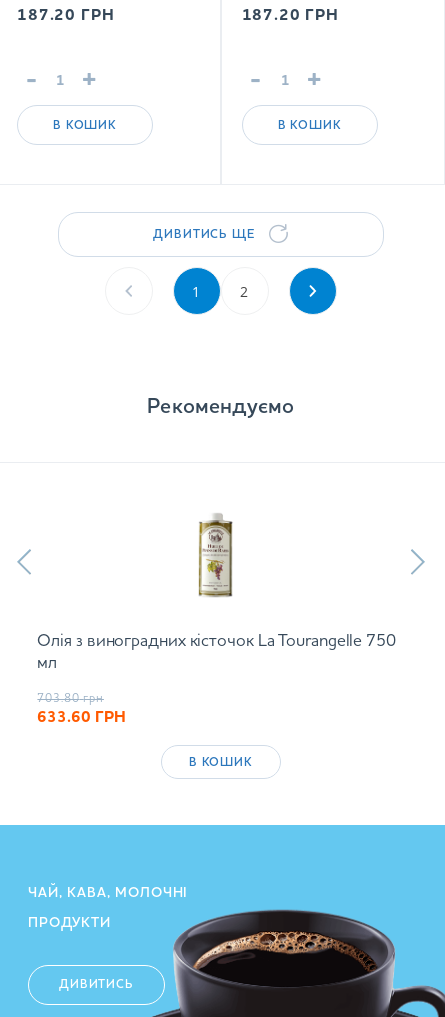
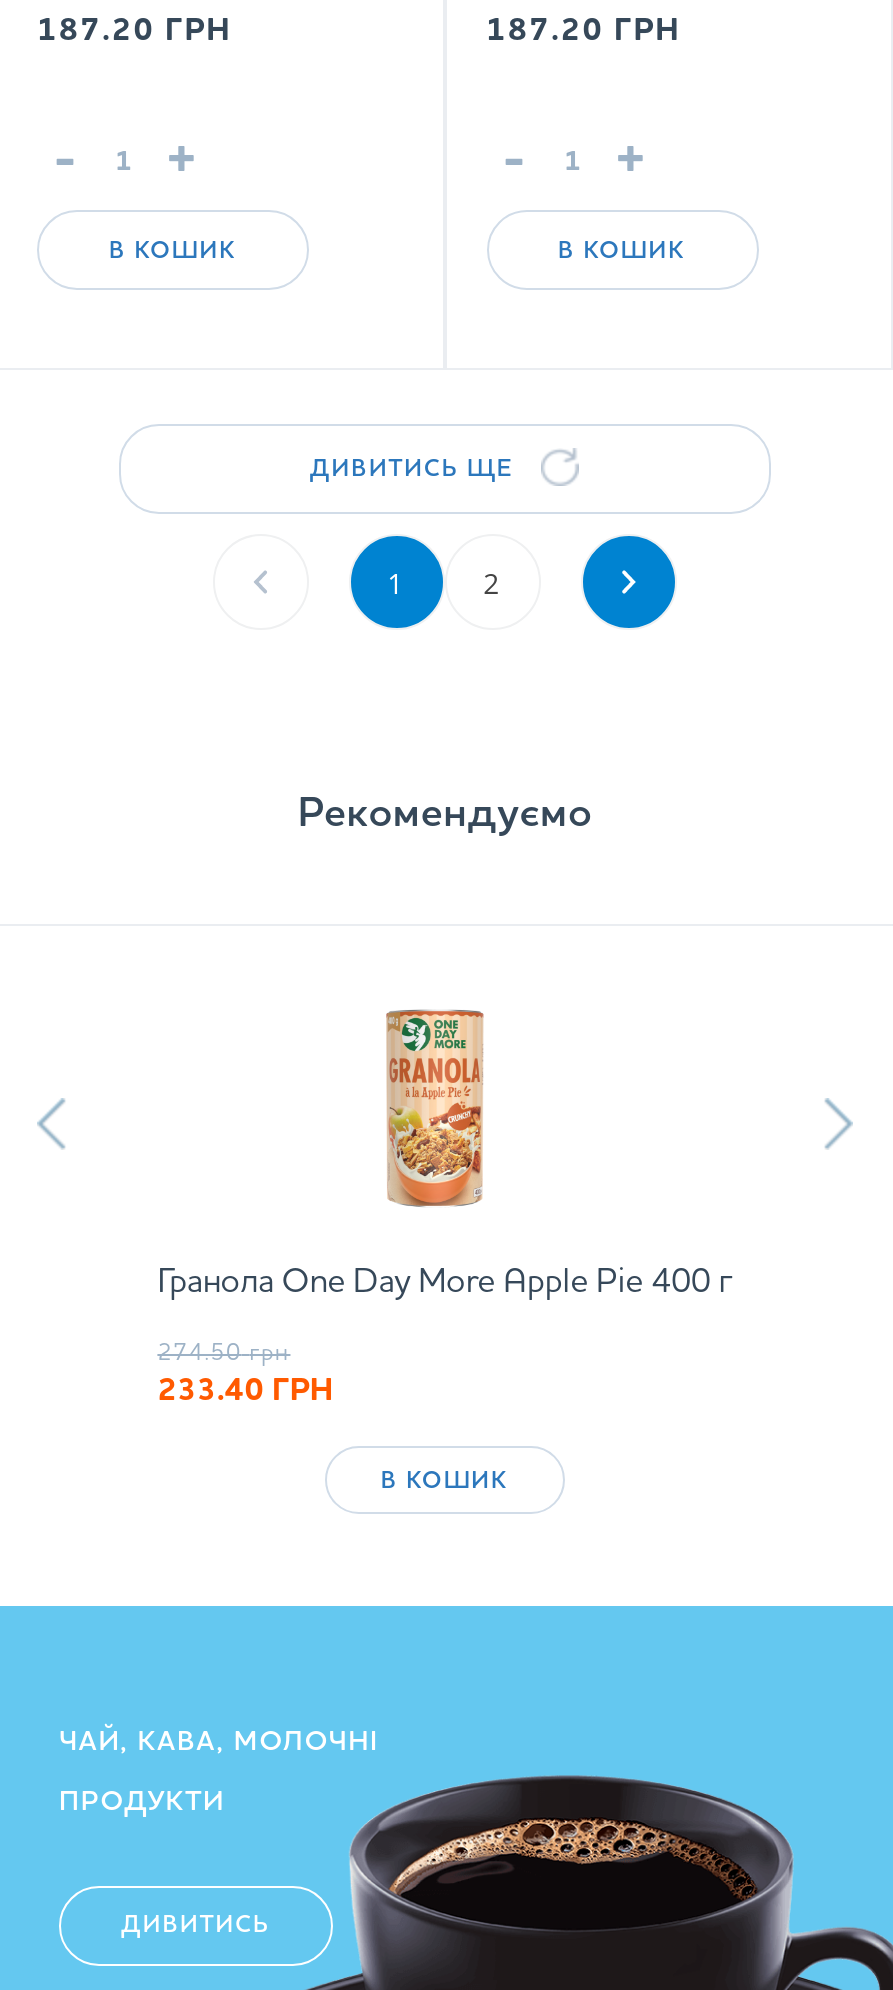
- [image]
- Олія з виноградних кісточок La Tourangelle 750
- мл
+ [image]
+ Гранола One Day More Apple Pie 400 г

- 703.80 грн
- 633.60 ГРН
+ 274.50 грн
+ 233.40 ГРН
